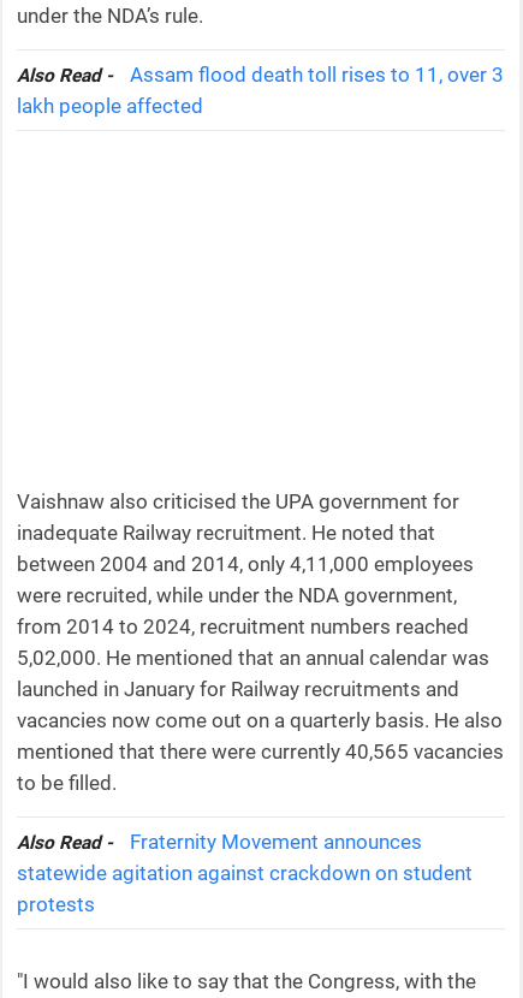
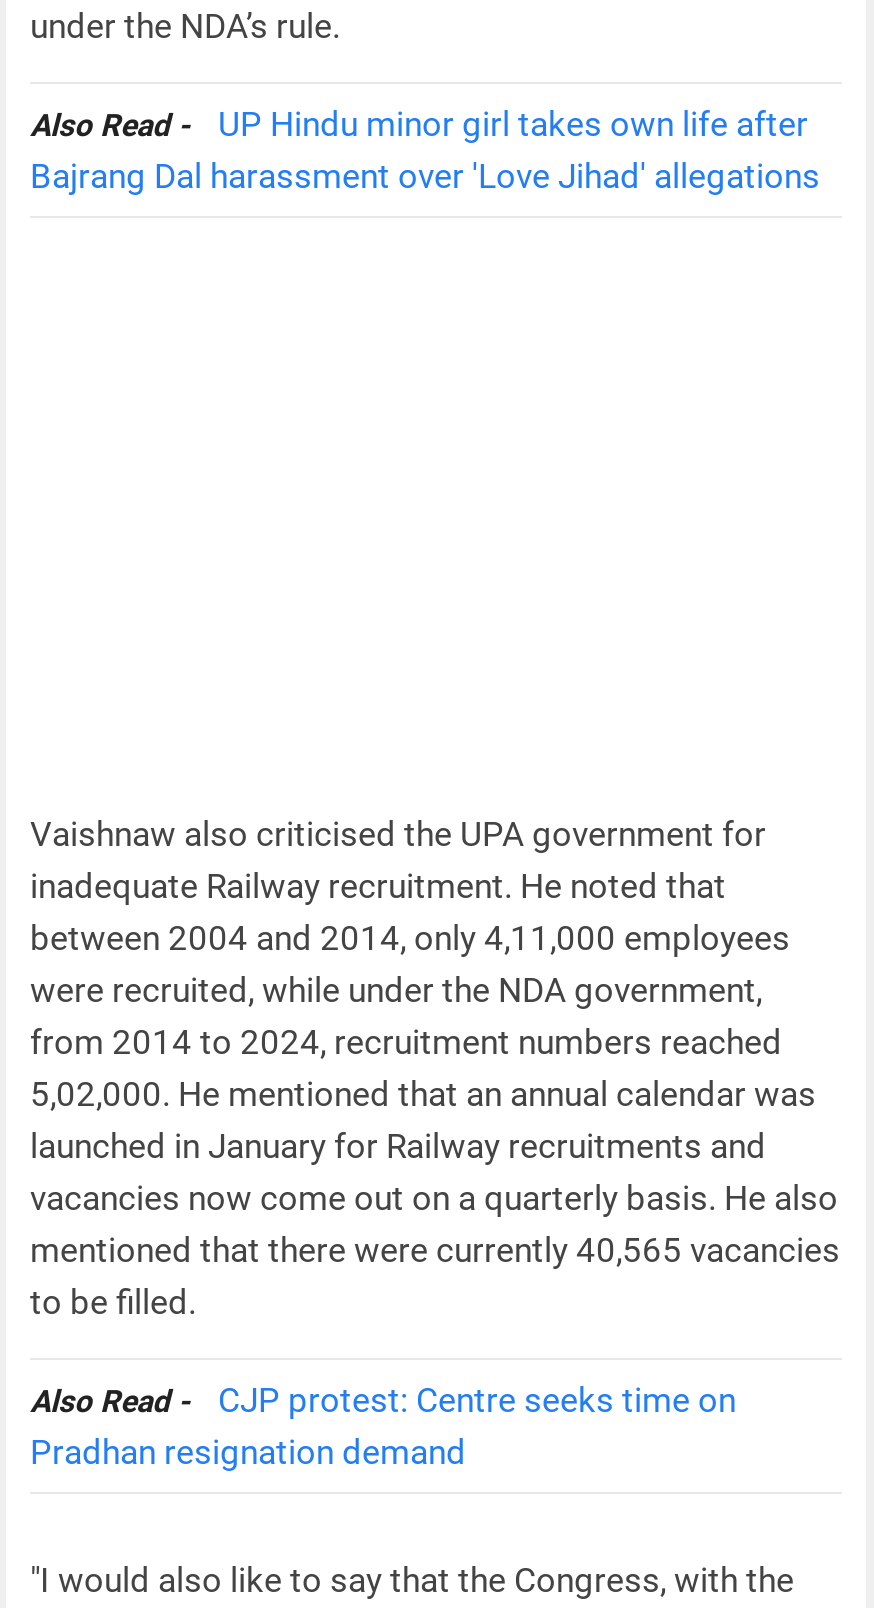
- Also Read - Assam flood death toll rises to 11, over 3
- lakh people affected
+ Also Read - UP Hindu minor girl takes own life after
+ Bajrang Dal harassment over 'Love Jihad' allegations

- Also Read - Fraternity Movement announces
- statewide agitation against crackdown on student
- protests
+ Also Read - CJP protest: Centre seeks time on
+ Pradhan resignation demand
